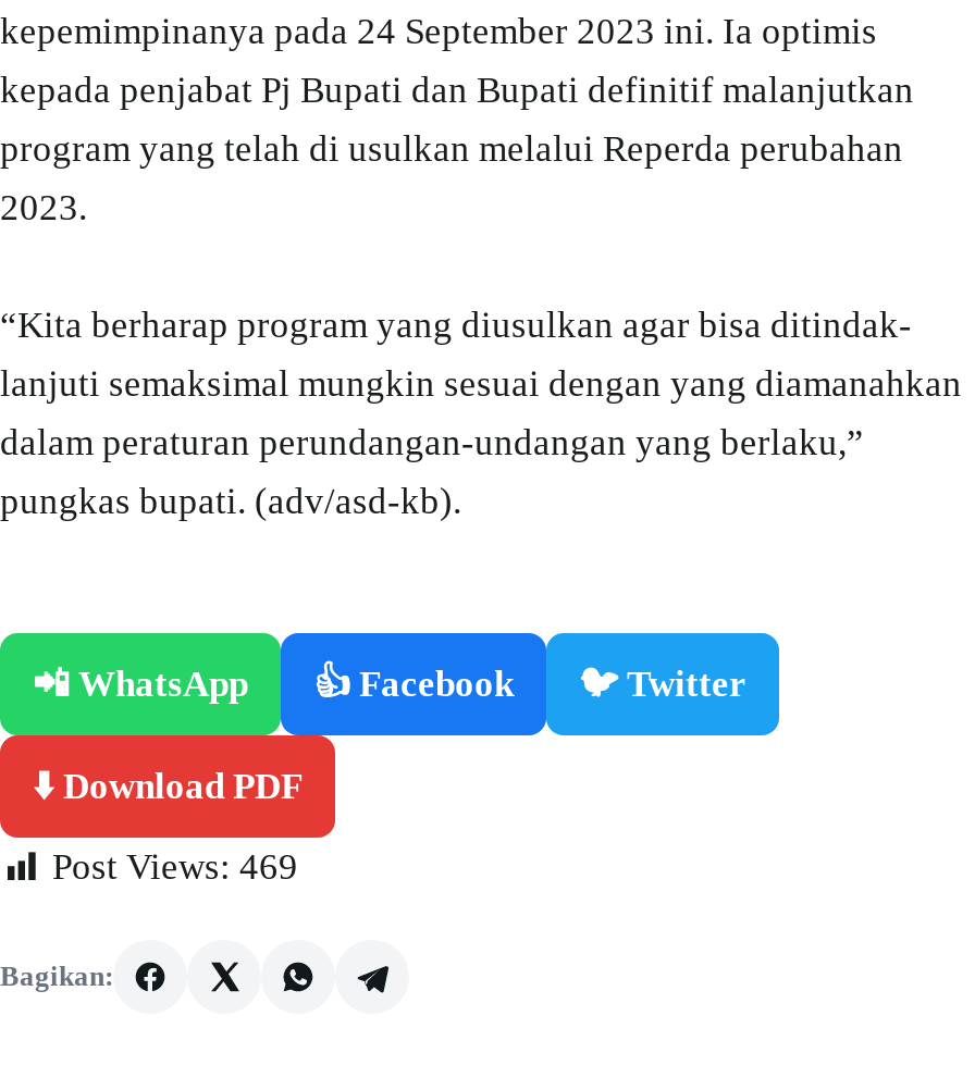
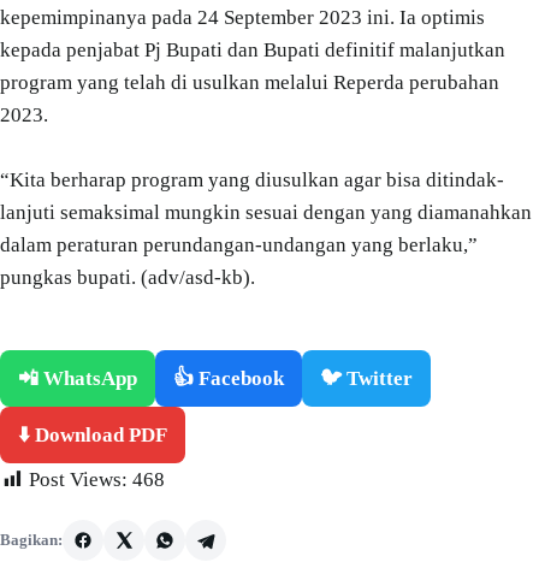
- Post Views: 469
+ Post Views: 468
